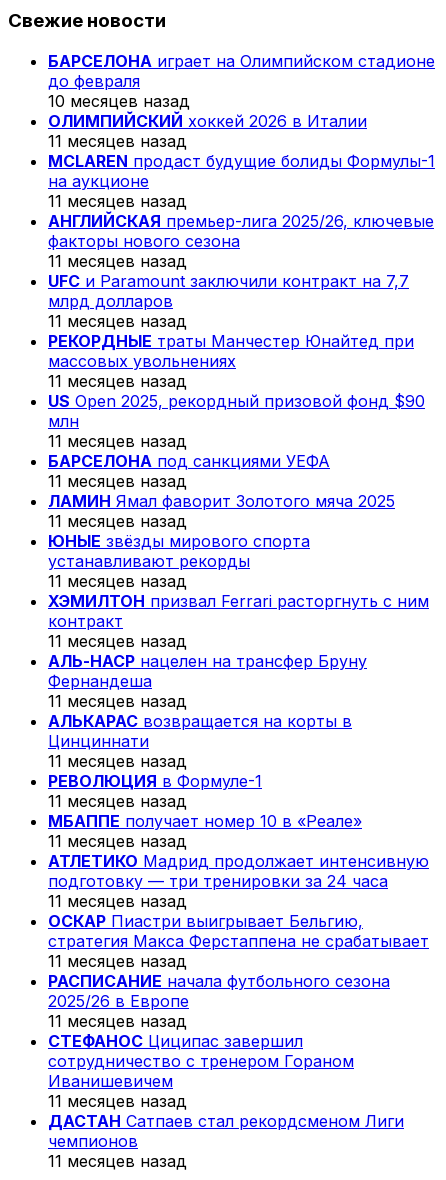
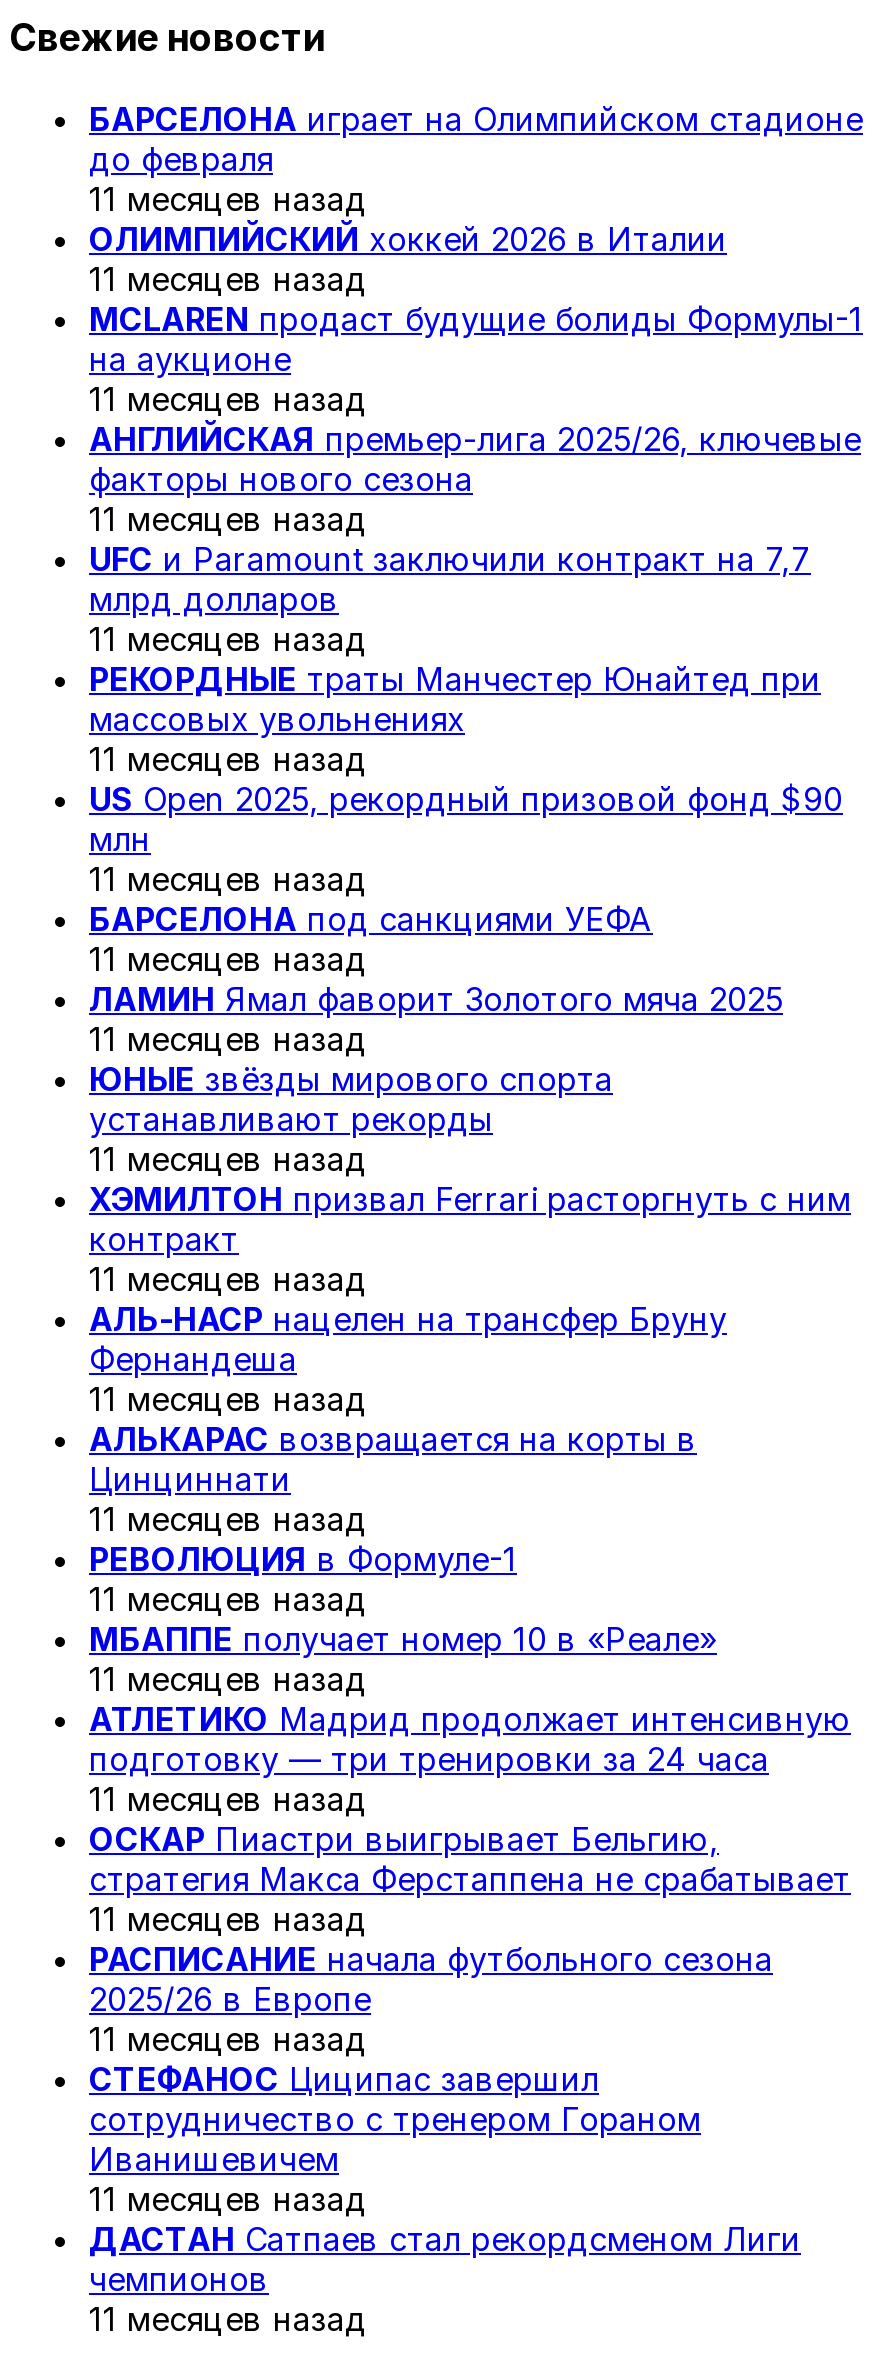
- 10 месяцев назад
+ 11 месяцев назад
